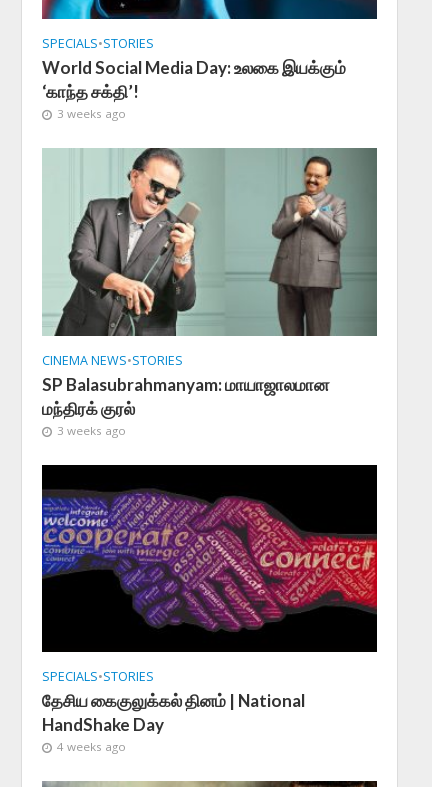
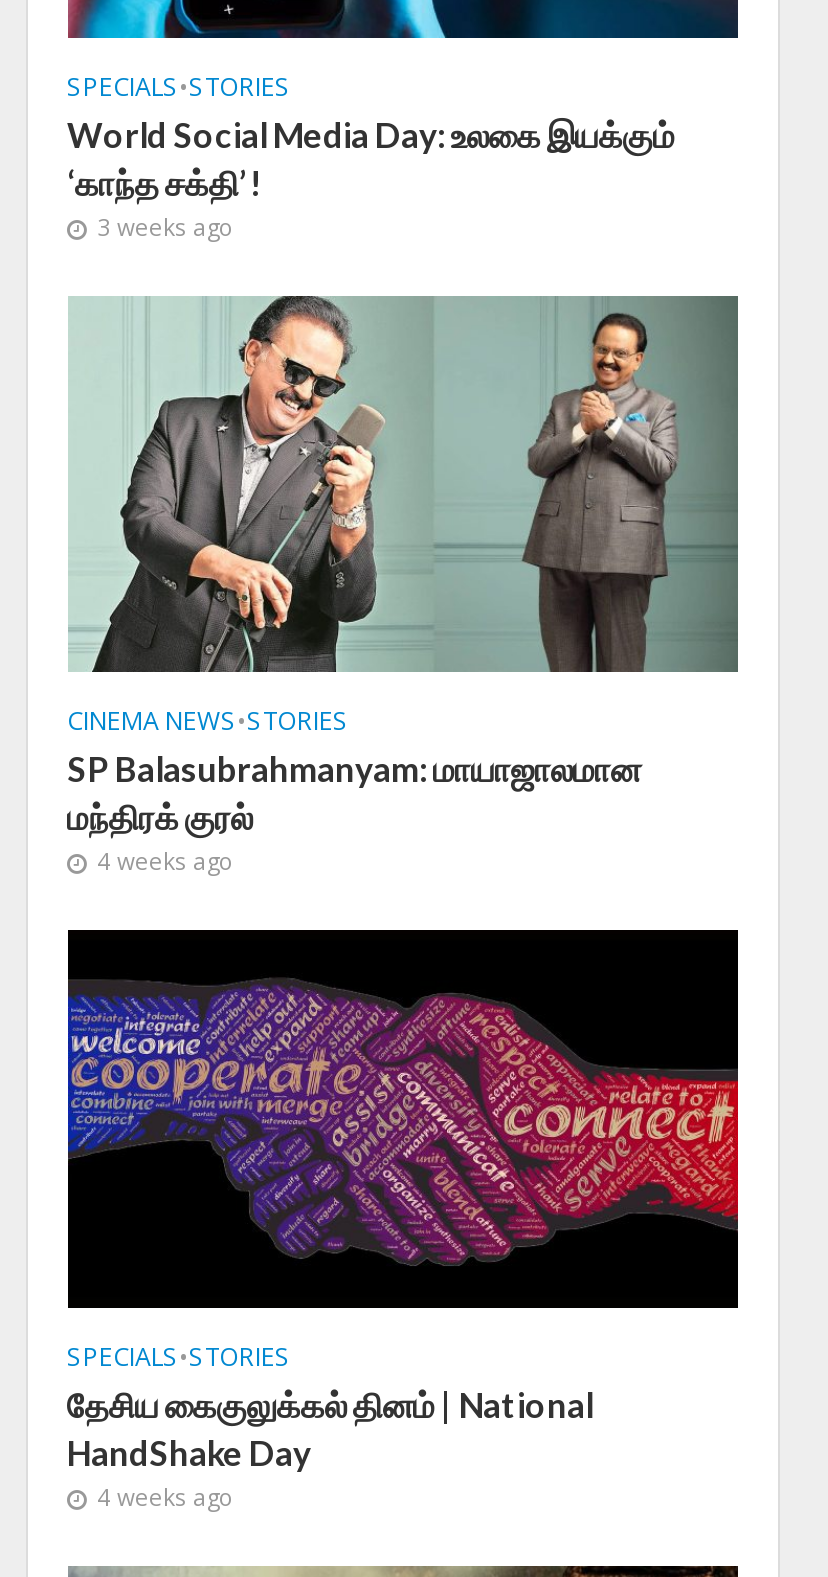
- 3 weeks ago
+ 4 weeks ago
